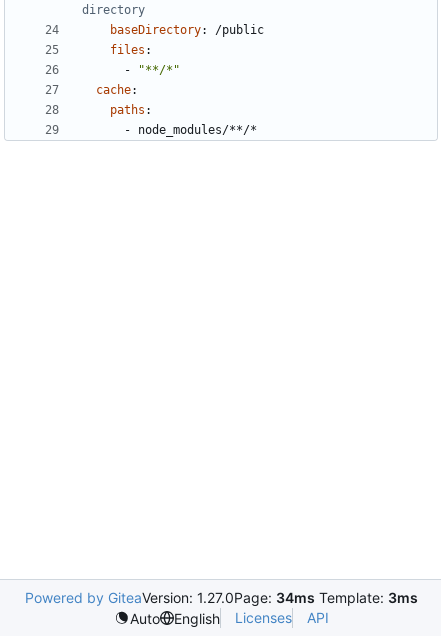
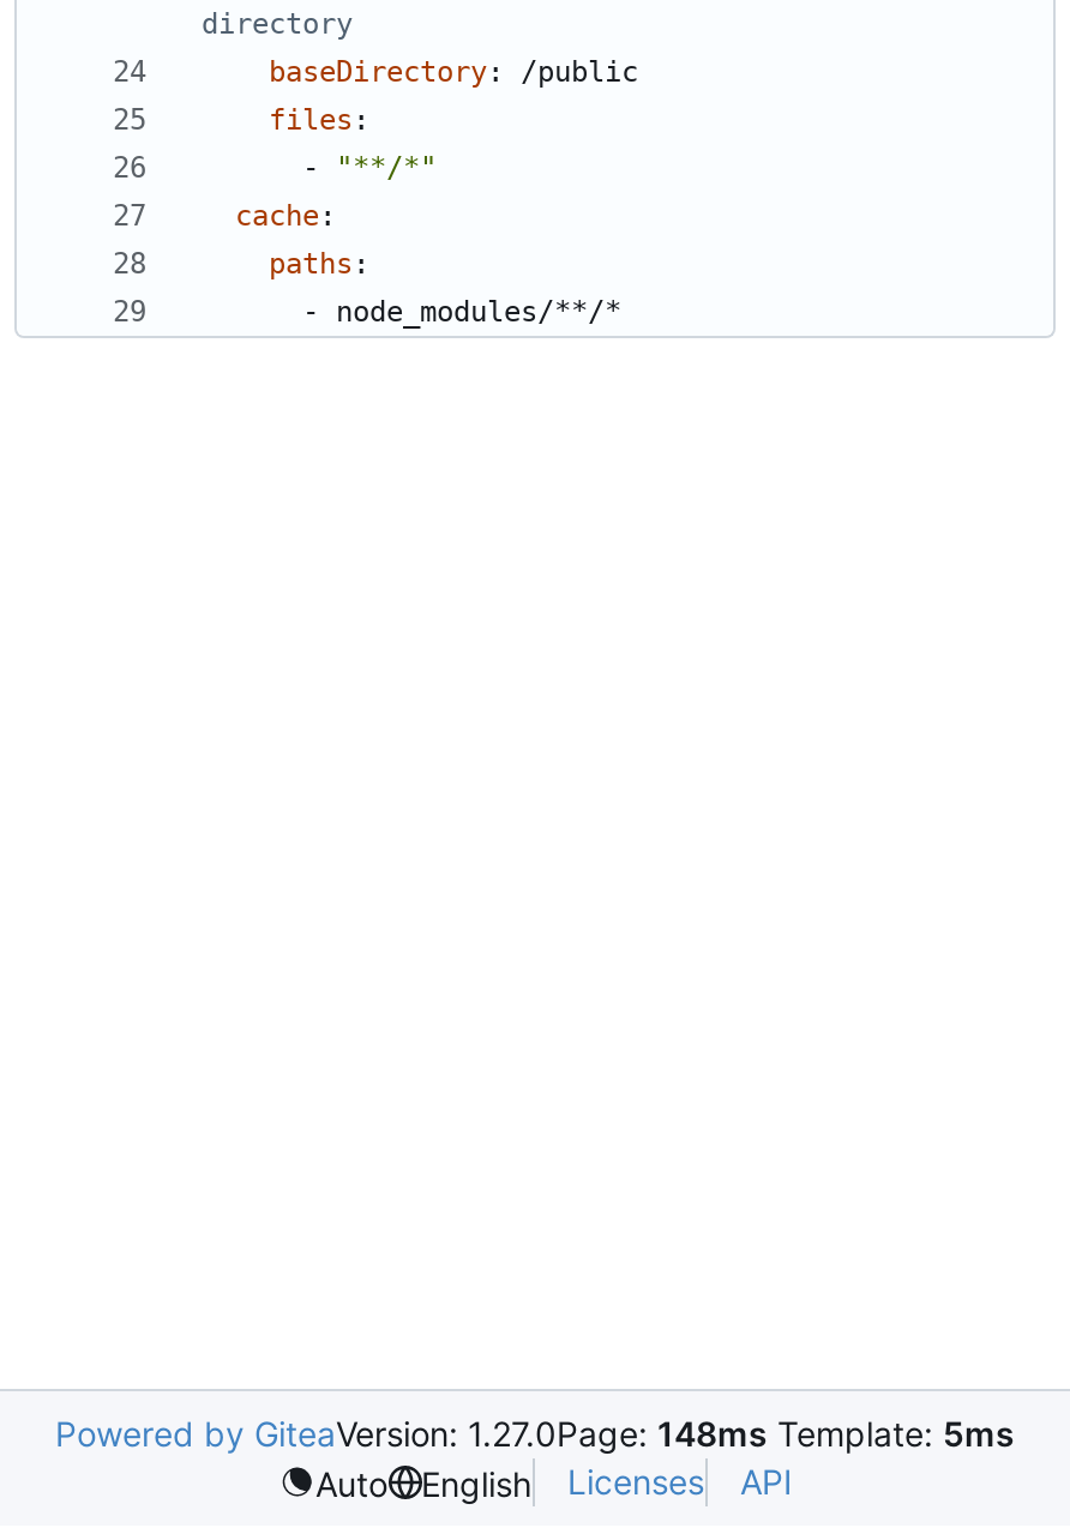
- Powered by GiteaVersion: 1.27.0Page: 34ms Template: 3ms
+ Powered by GiteaVersion: 1.27.0Page: 148ms Template: 5ms
